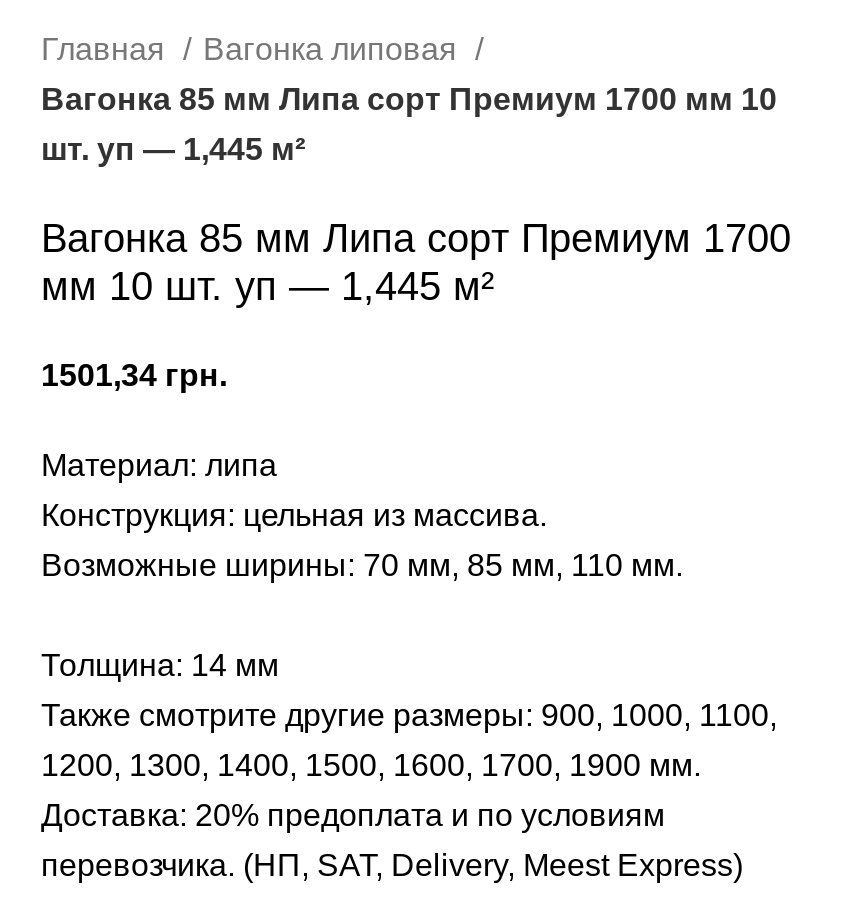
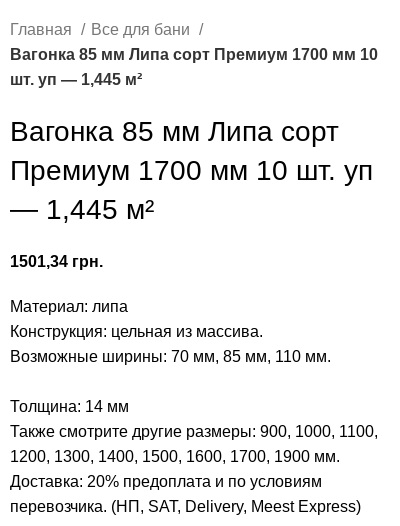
- Вагонка липовая
+ Все для бани
